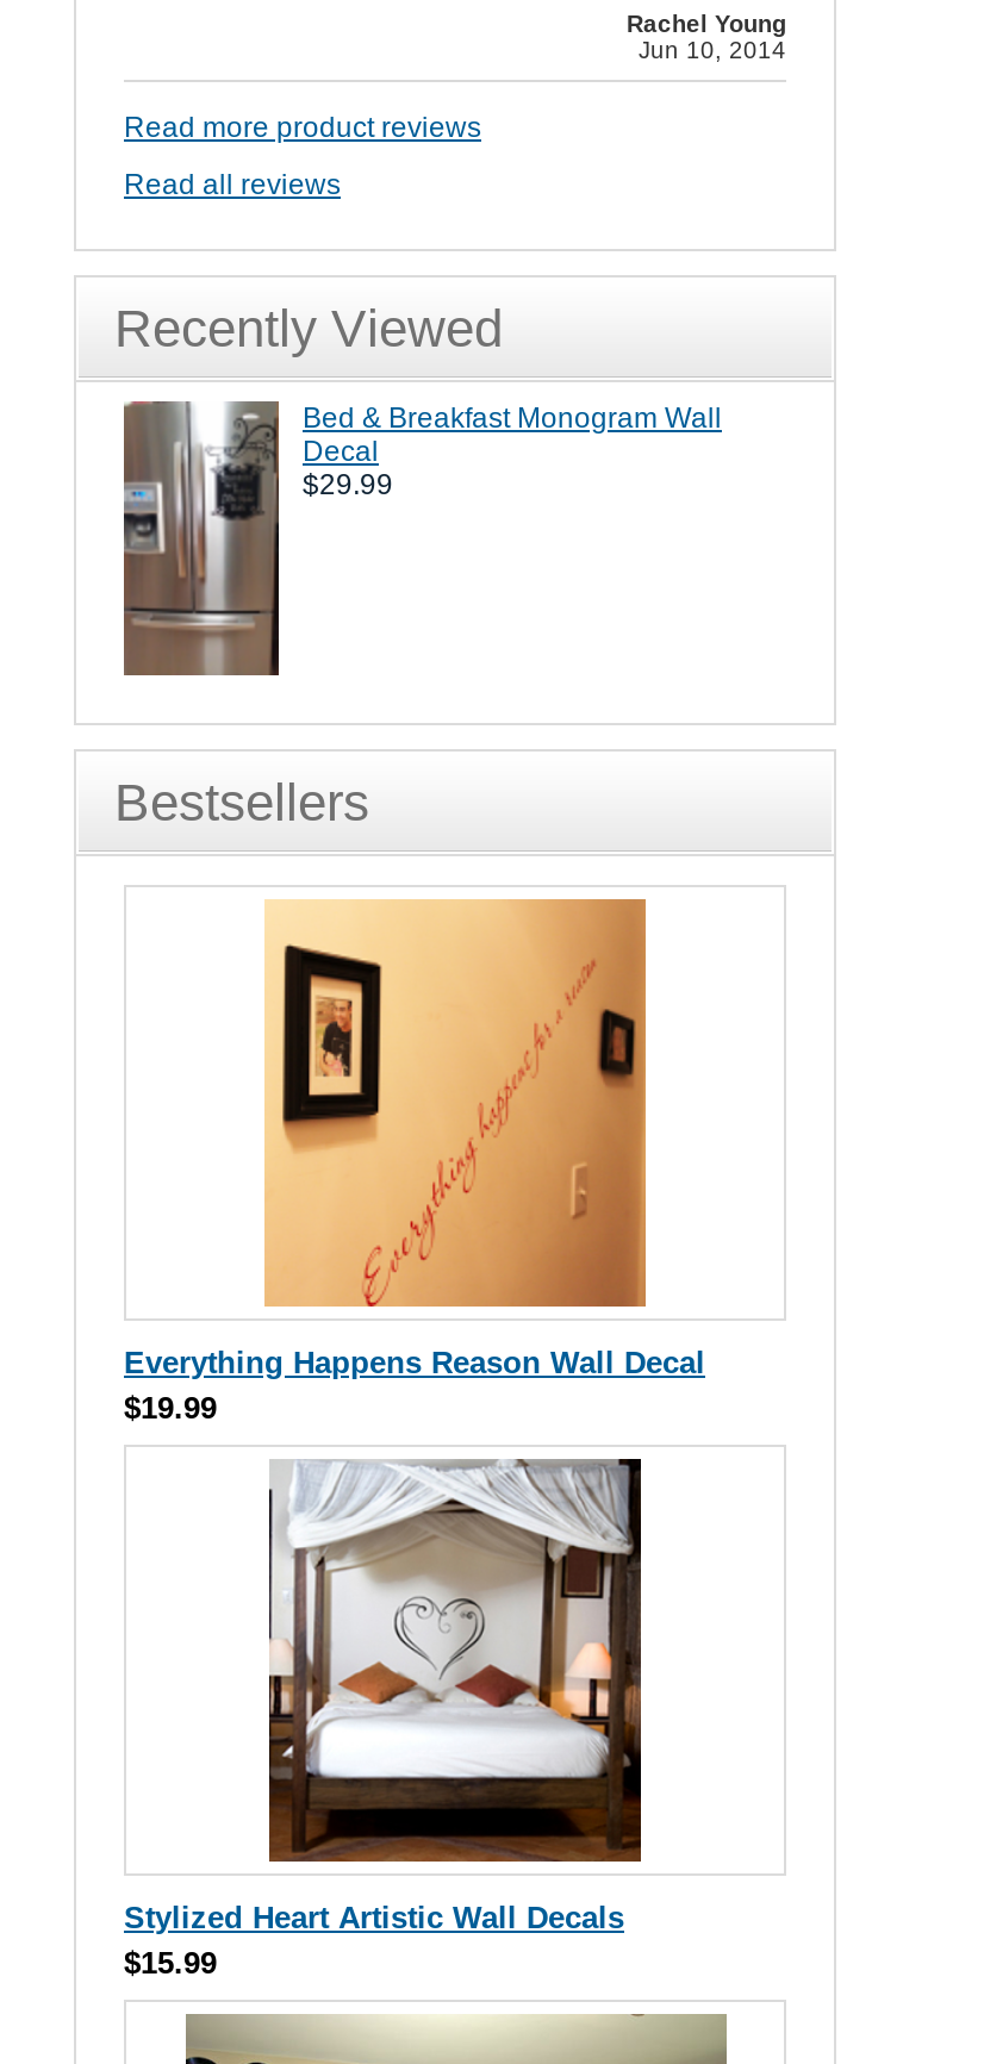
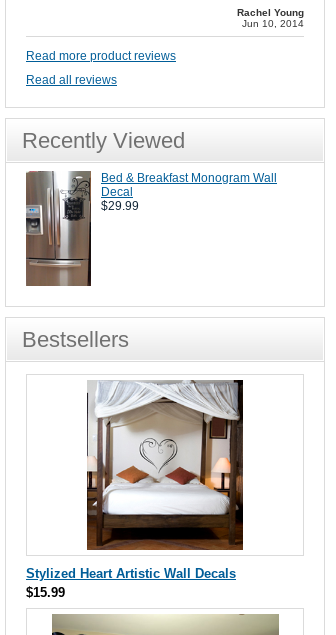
- [image]
- Everything Happens Reason Wall Decal
- $19.99
